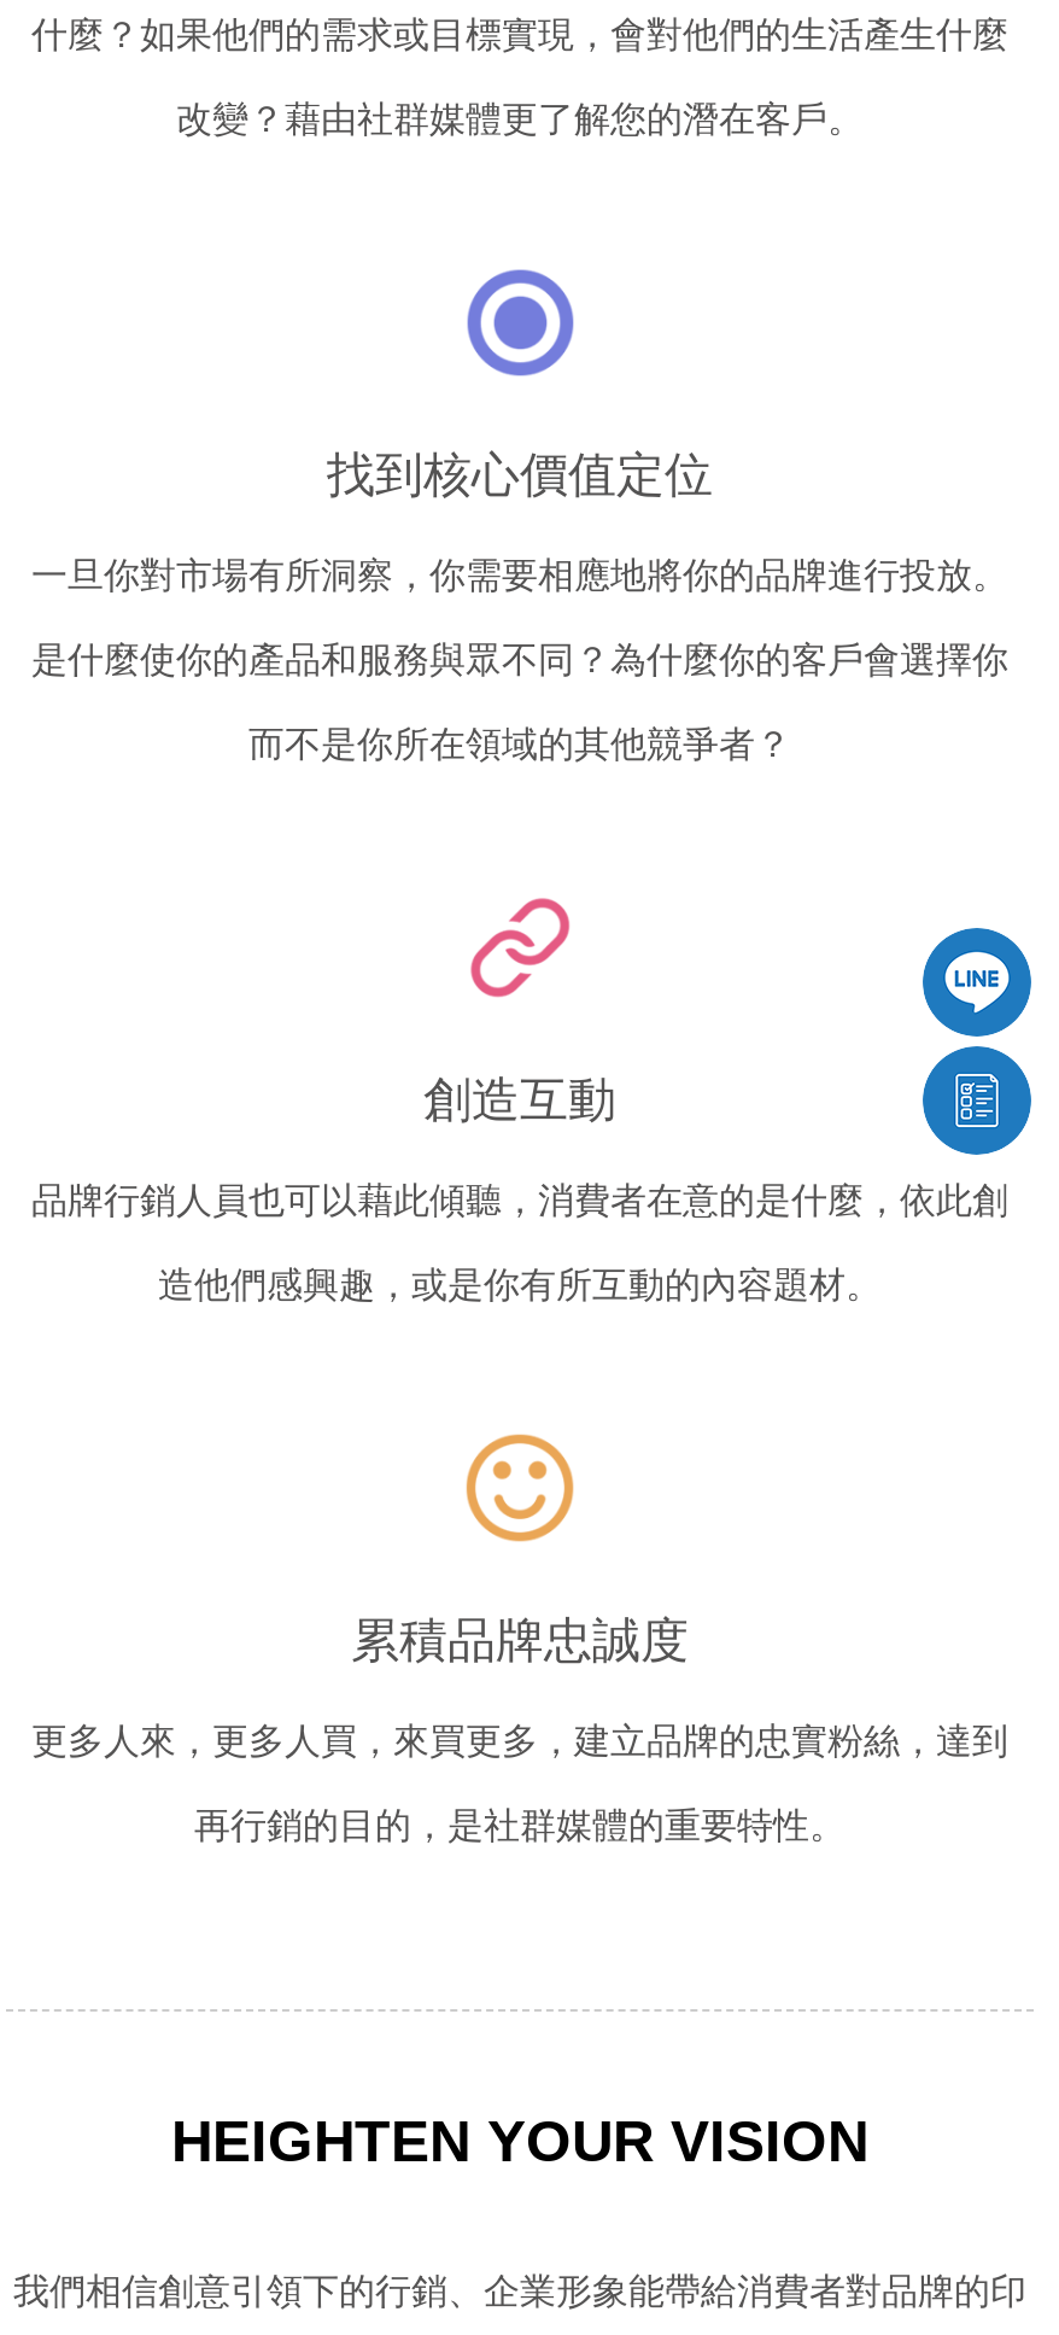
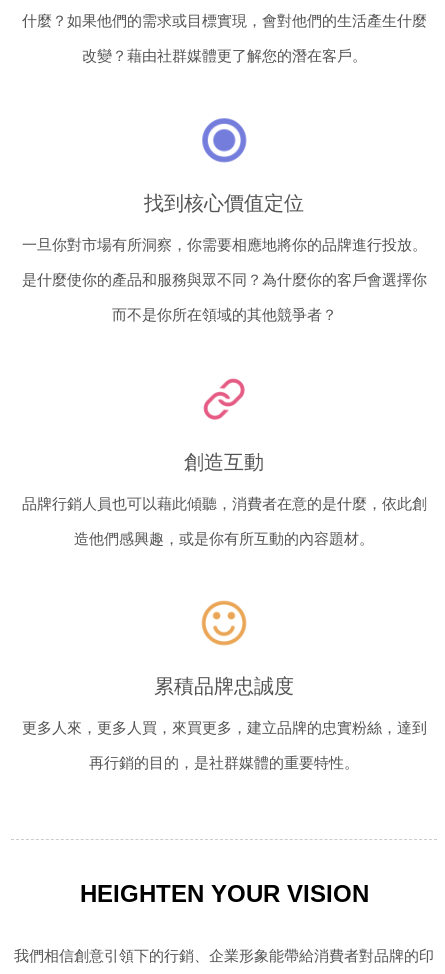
- [image]
